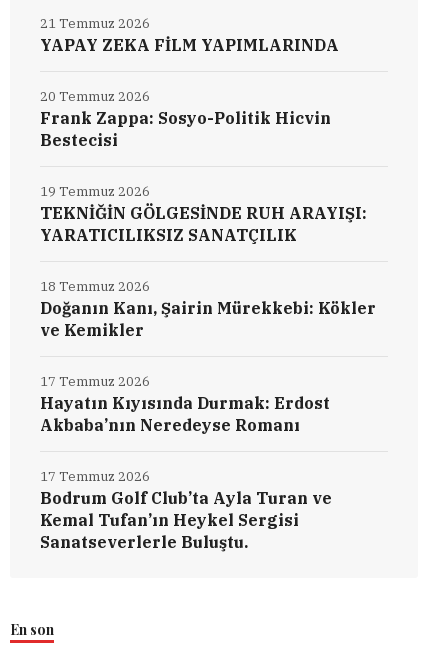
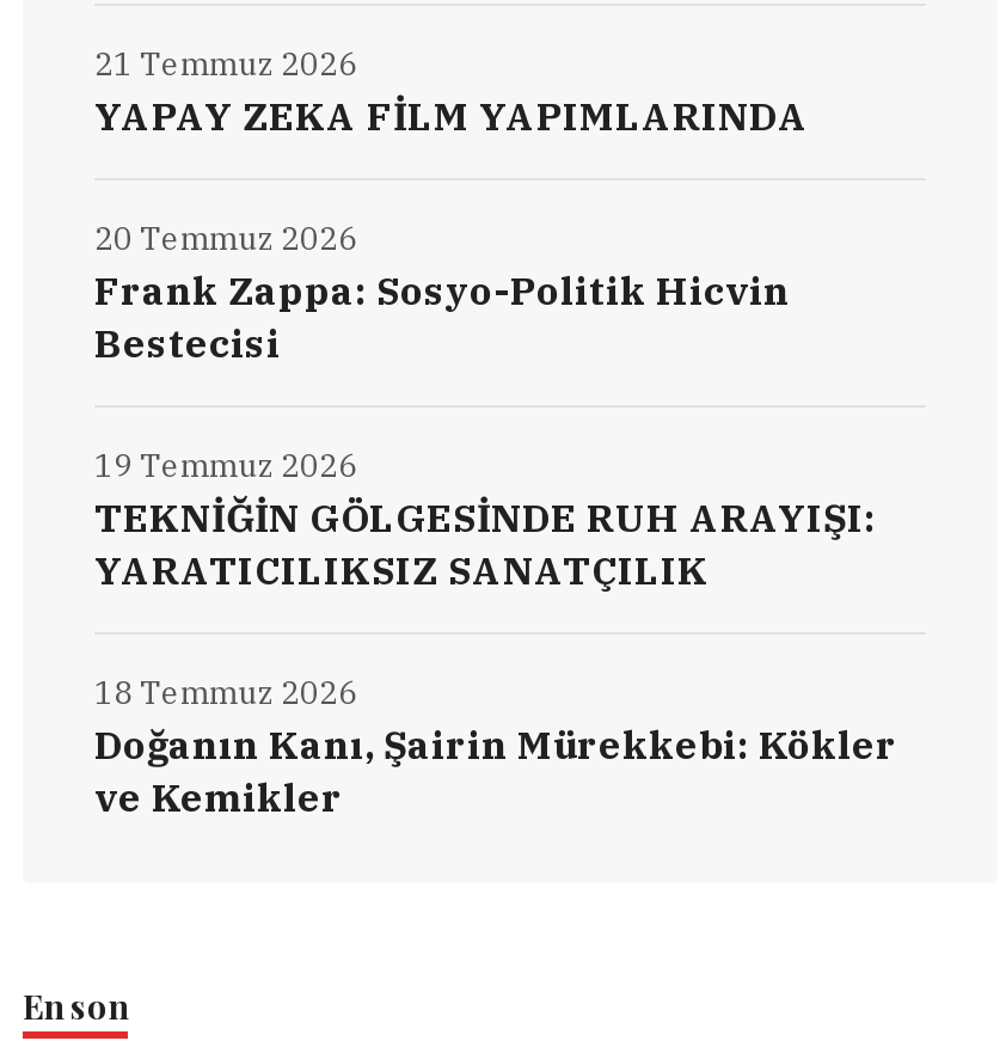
- 17 Temmuz 2026

- Hayatın Kıyısında Durmak: Erdost
- Akbaba’nın Neredeyse Romanı

- 17 Temmuz 2026

- Bodrum Golf Club’ta Ayla Turan ve
- Kemal Tufan’ın Heykel Sergisi
- Sanatseverlerle Buluştu.
